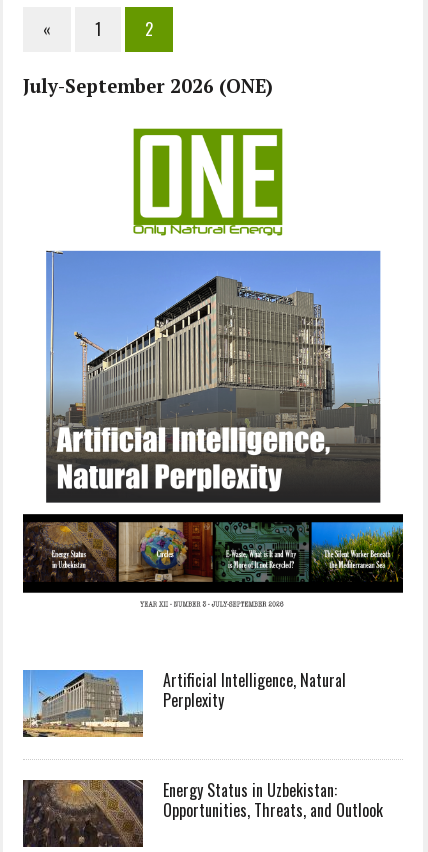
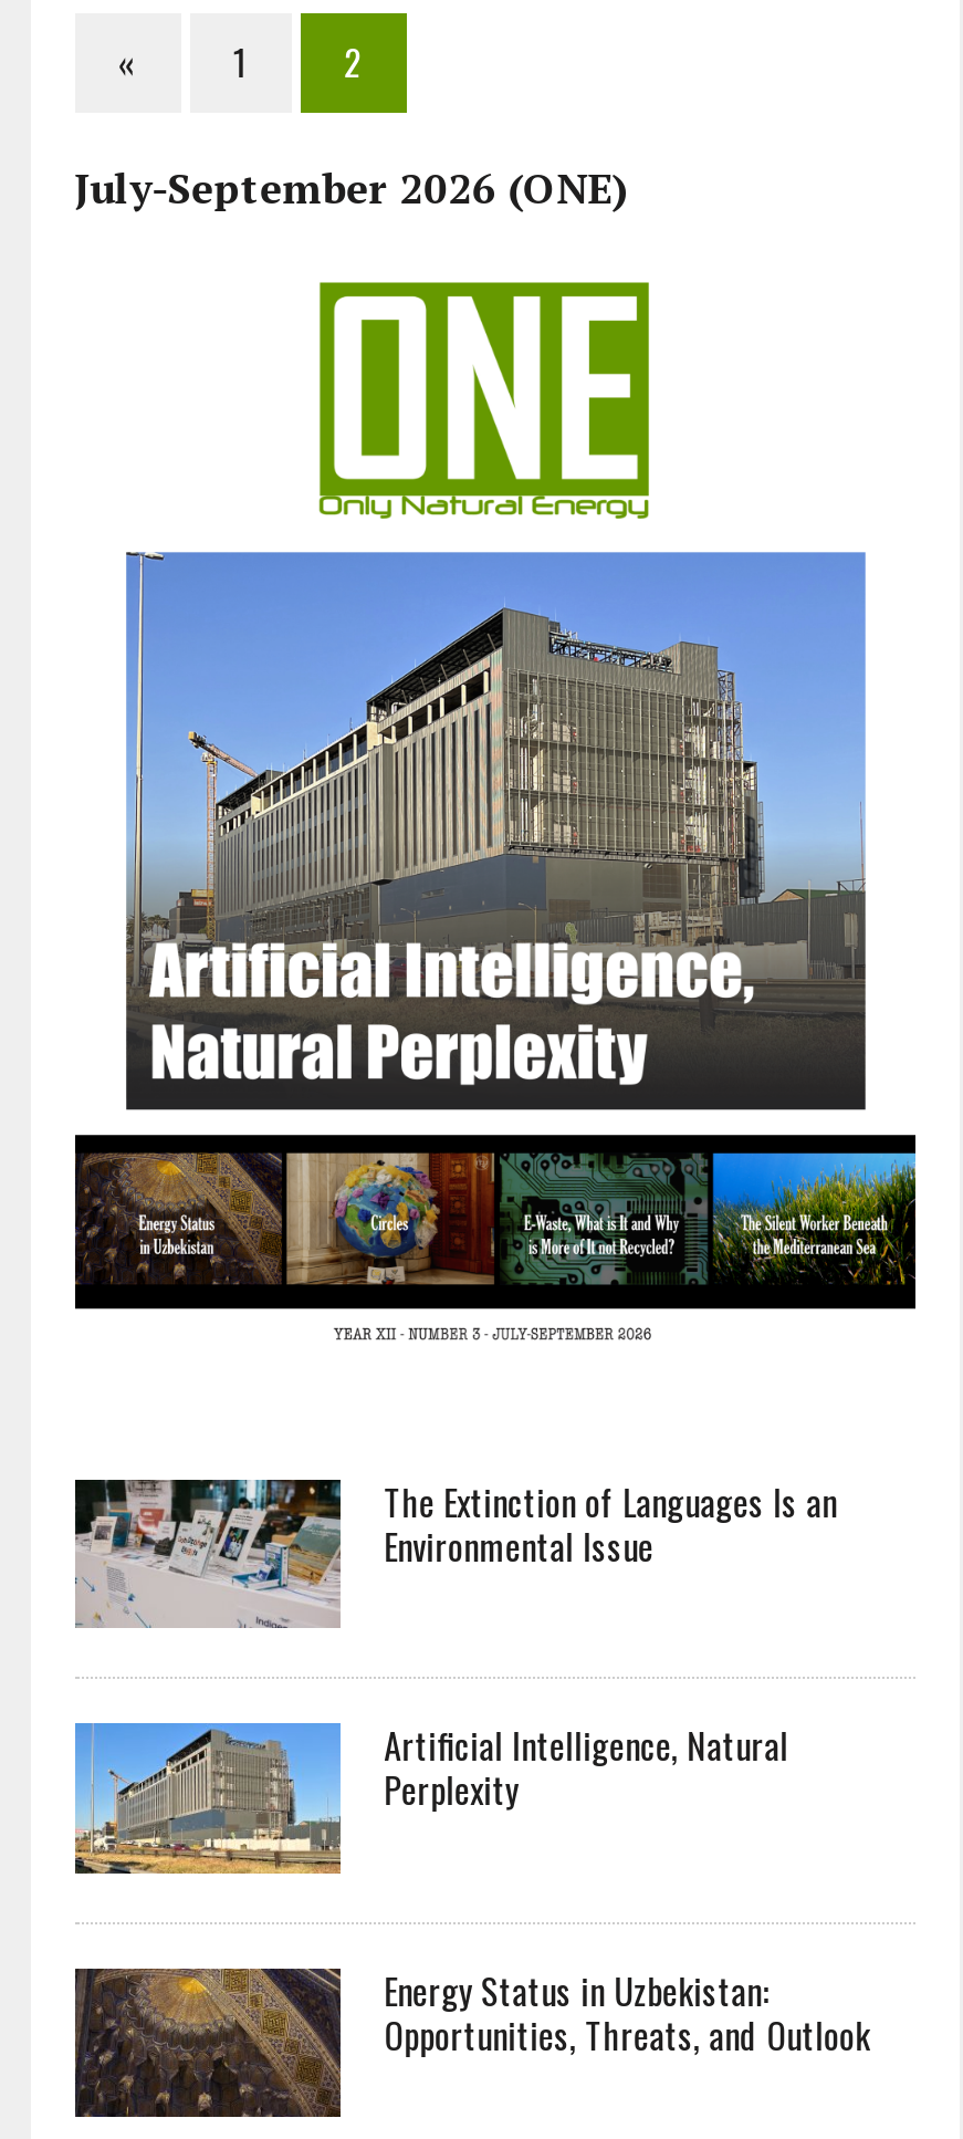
+ [image]
+ The Extinction of Languages Is an
+ Environmental Issue
